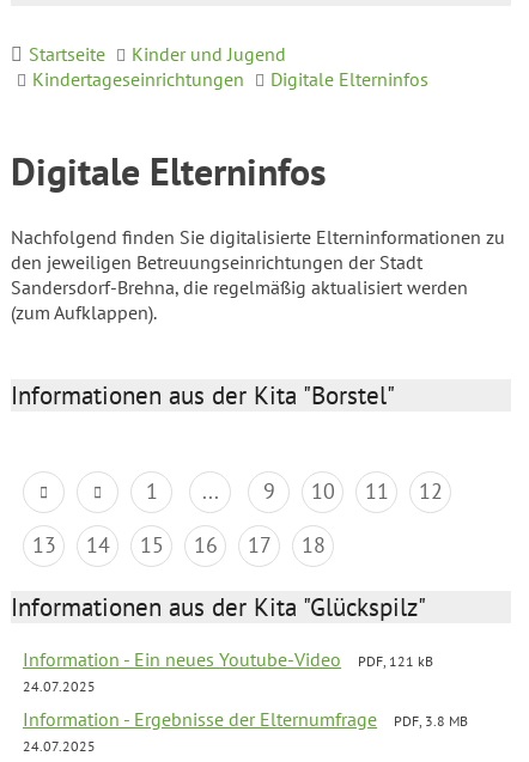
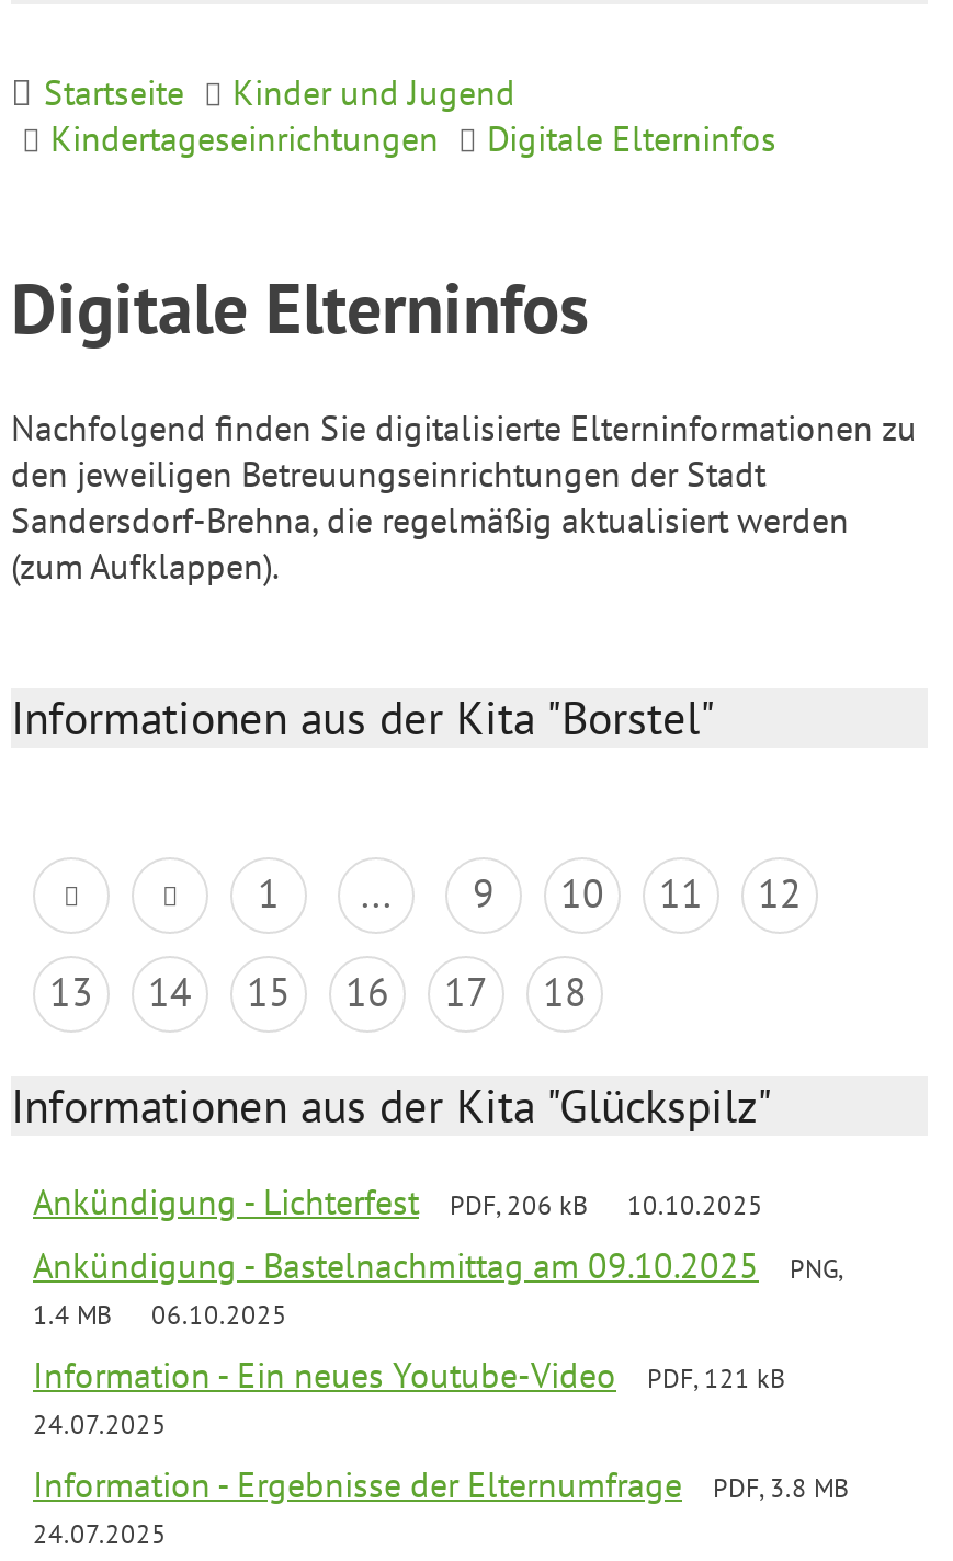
+ Ankündigung - Lichterfest
+ PDF, 206 kB
+ 10.10.2025
+ Ankündigung - Bastelnachmittag am 09.10.2025
+ PNG,
+ 1.4 MB
+ 06.10.2025
